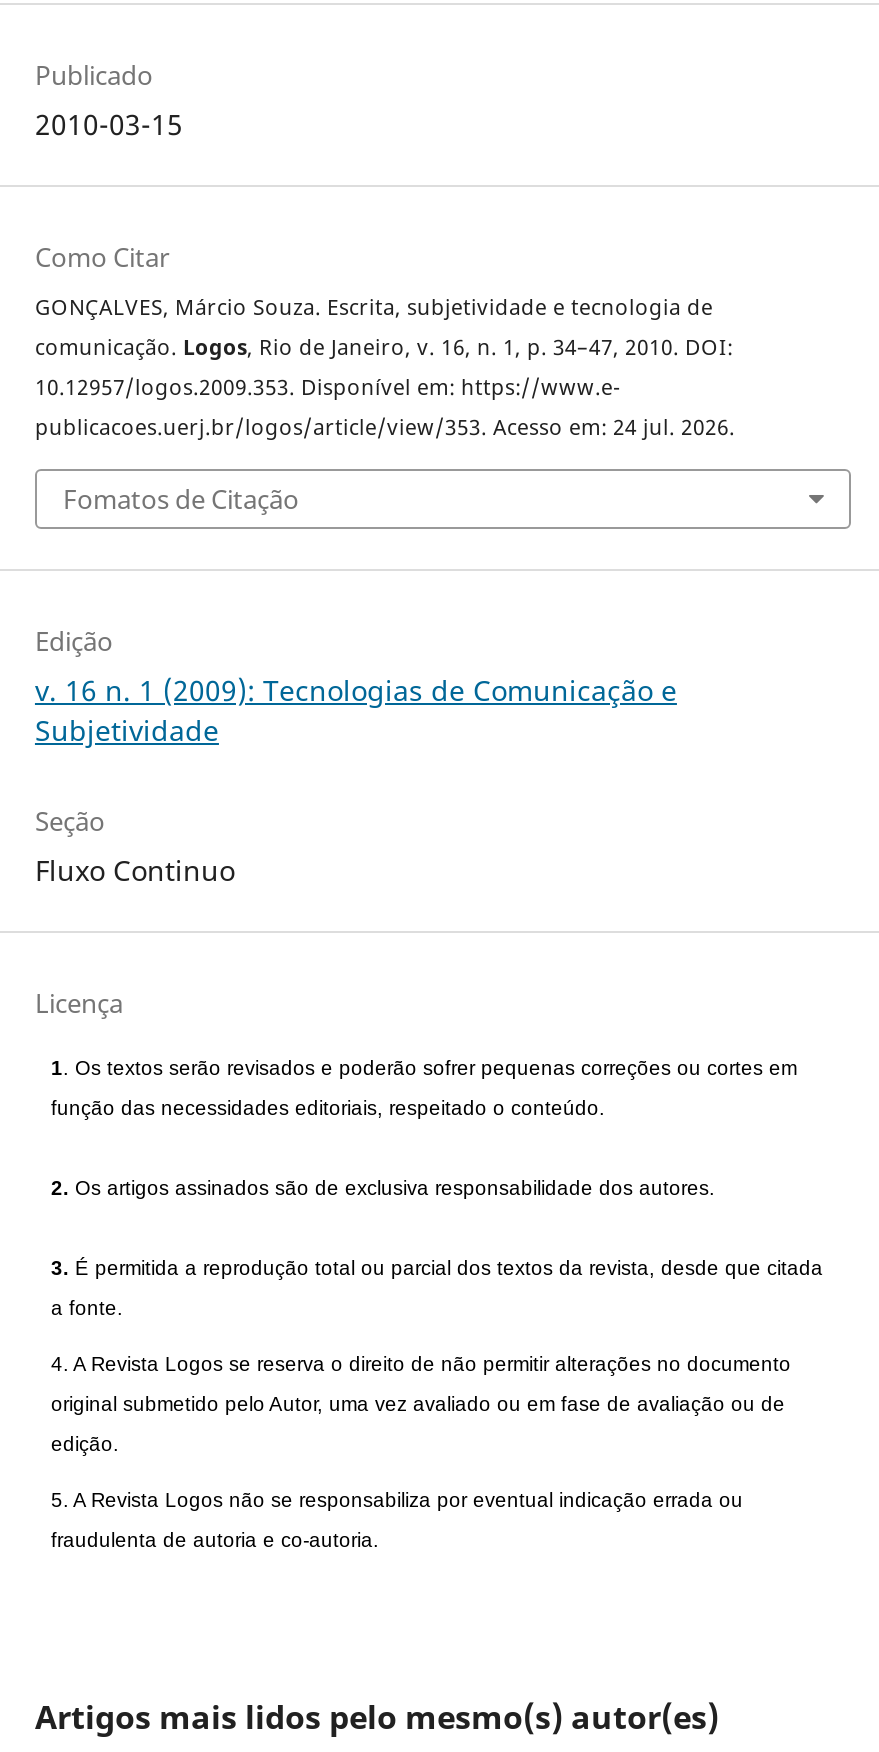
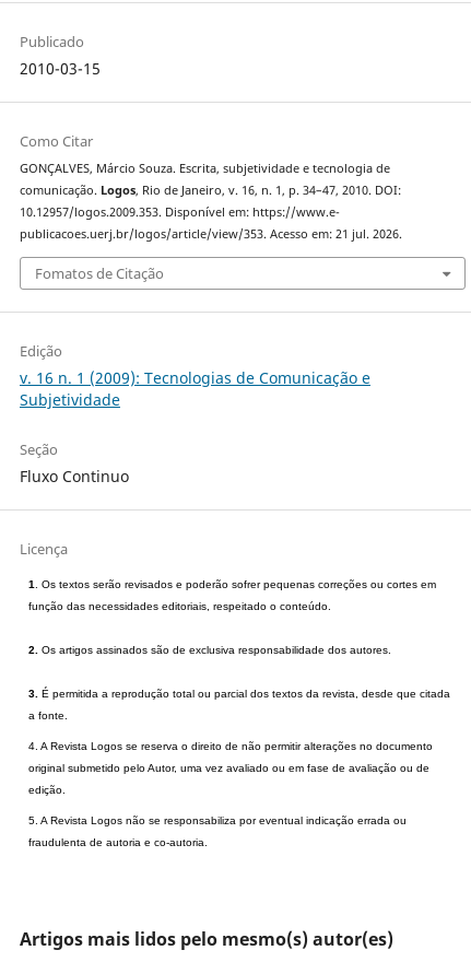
- publicacoes.uerj.br/logos/article/view/353. Acesso em: 24 jul. 2026.
+ publicacoes.uerj.br/logos/article/view/353. Acesso em: 21 jul. 2026.
